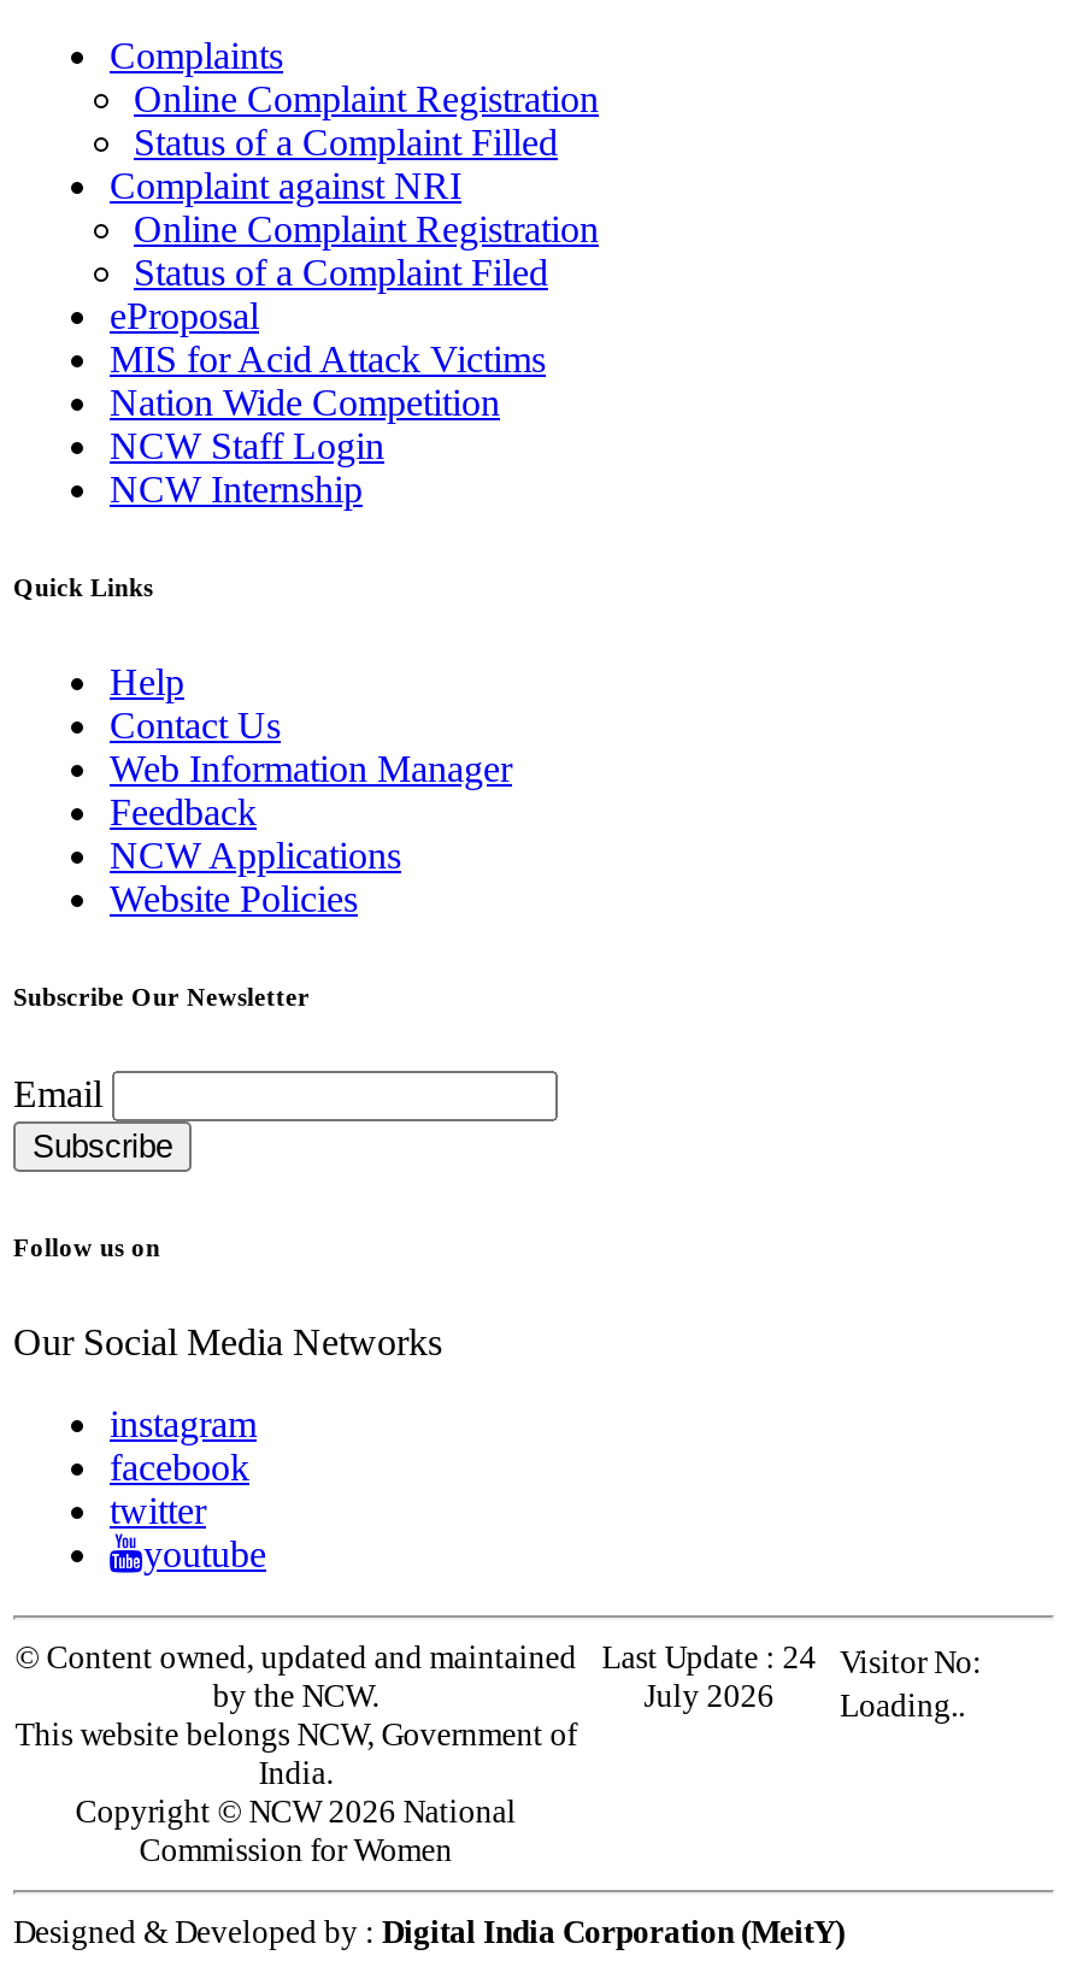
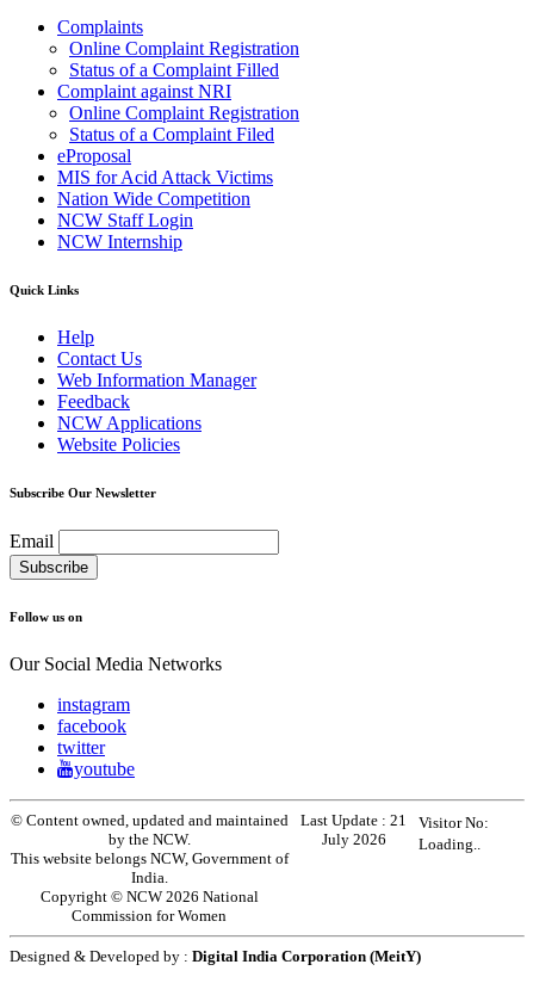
- © Content owned, updated and maintained Last Update : 24 Visitor No:
+ © Content owned, updated and maintained Last Update : 21 Visitor No:
